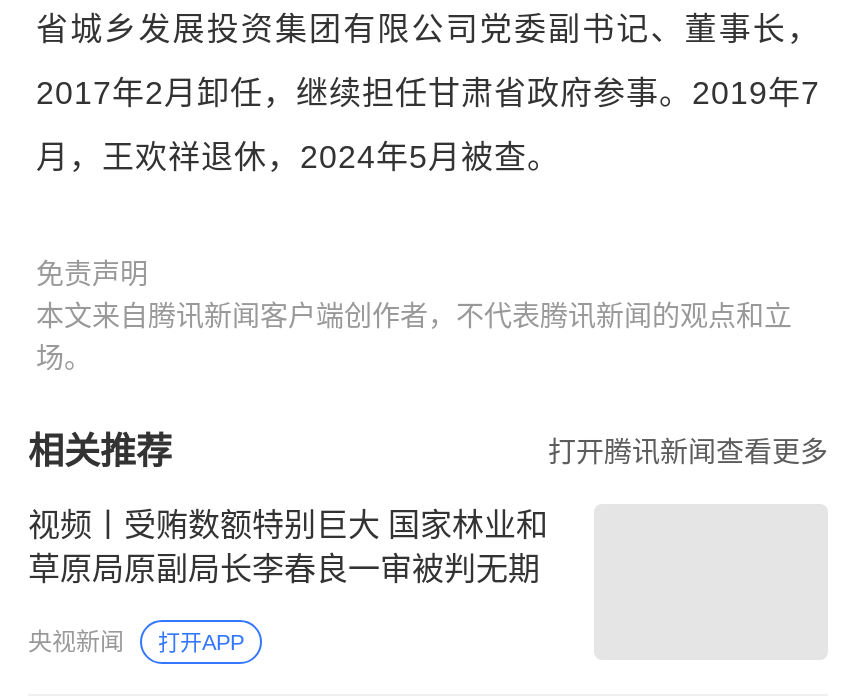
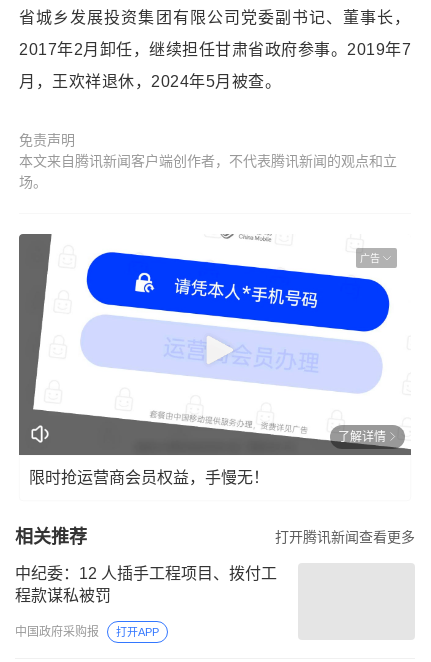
+ [image]
+ 广告

+ 了解详情
+ 限时抢运营商会员权益，手慢无！

- 视频丨受贿数额特别巨大 国家林业和
- 草原局原副局长李春良一审被判无期
+ 中纪委：12 人插手工程项目、拨付工
+ 程款谋私被罚

- 央视新闻
+ 中国政府采购报
